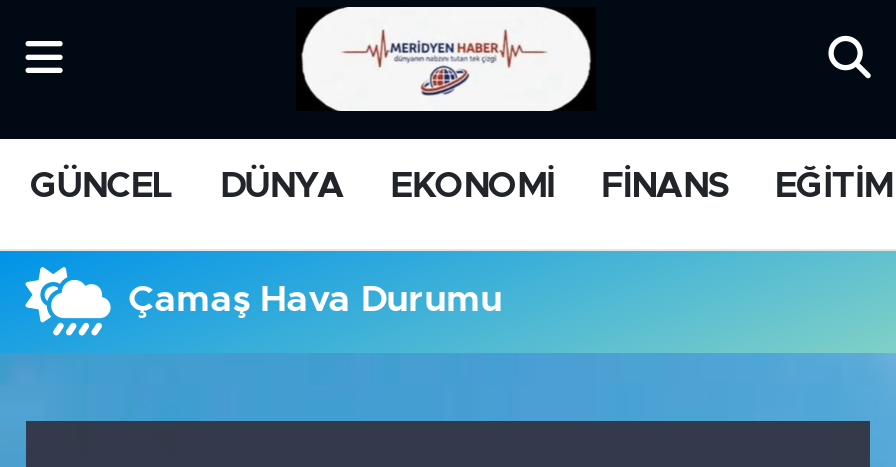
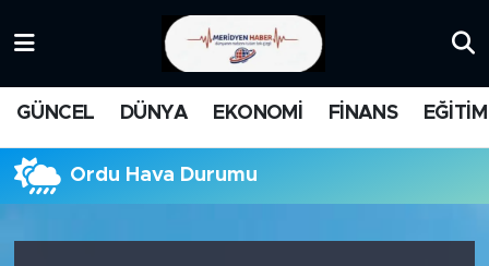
- Çamaş Hava Durumu
+ Ordu Hava Durumu
